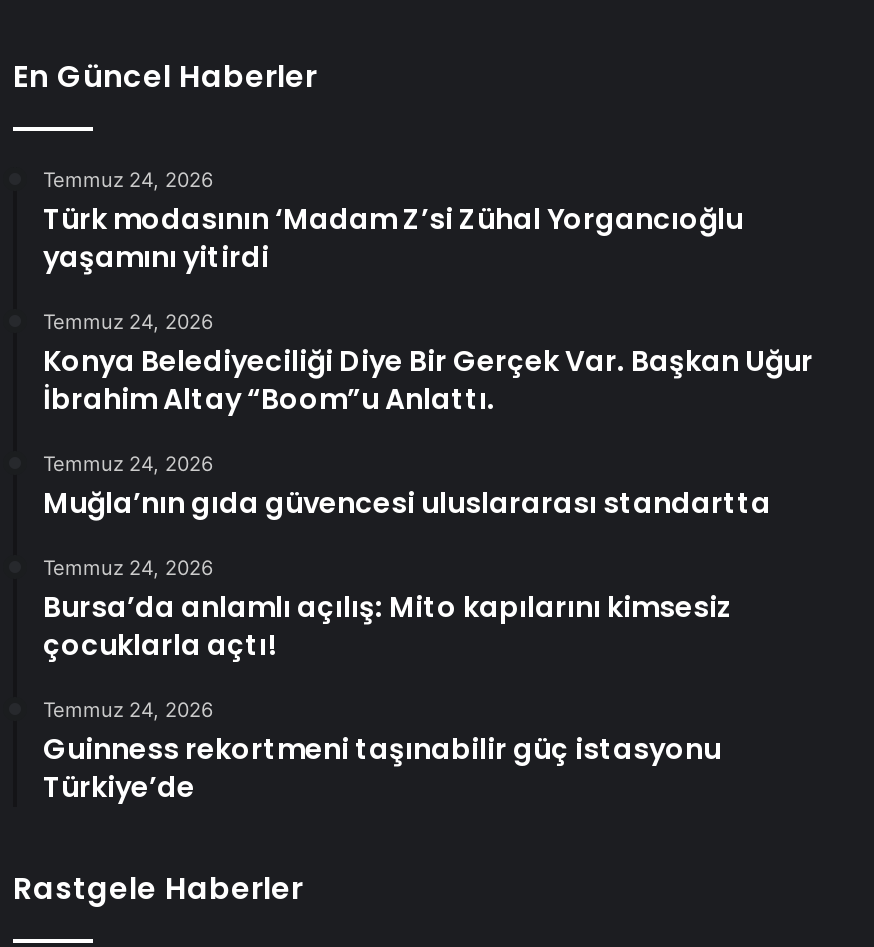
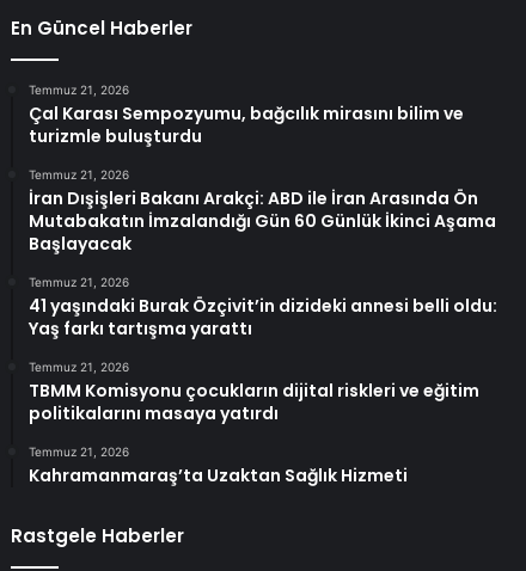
- Temmuz 24, 2026
- Türk modasının ‘Madam Z’si Zühal Yorgancıoğlu
- yaşamını yitirdi
+ Temmuz 21, 2026
+ Çal Karası Sempozyumu, bağcılık mirasını bilim ve
+ turizmle buluşturdu

- Temmuz 24, 2026
- Konya Belediyeciliği Diye Bir Gerçek Var. Başkan Uğur
- İbrahim Altay “Boom”u Anlattı.
+ Temmuz 21, 2026
+ İran Dışişleri Bakanı Arakçi: ABD ile İran Arasında Ön
+ Mutabakatın İmzalandığı Gün 60 Günlük İkinci Aşama
+ Başlayacak

- Temmuz 24, 2026
- Muğla’nın gıda güvencesi uluslararası standartta
+ Temmuz 21, 2026
+ 41 yaşındaki Burak Özçivit’in dizideki annesi belli oldu:
+ Yaş farkı tartışma yarattı

- Temmuz 24, 2026
- Bursa’da anlamlı açılış: Mito kapılarını kimsesiz
- çocuklarla açtı!
+ Temmuz 21, 2026
+ TBMM Komisyonu çocukların dijital riskleri ve eğitim
+ politikalarını masaya yatırdı

- Temmuz 24, 2026
- Guinness rekortmeni taşınabilir güç istasyonu
- Türkiye’de
+ Temmuz 21, 2026
+ Kahramanmaraş’ta Uzaktan Sağlık Hizmeti
